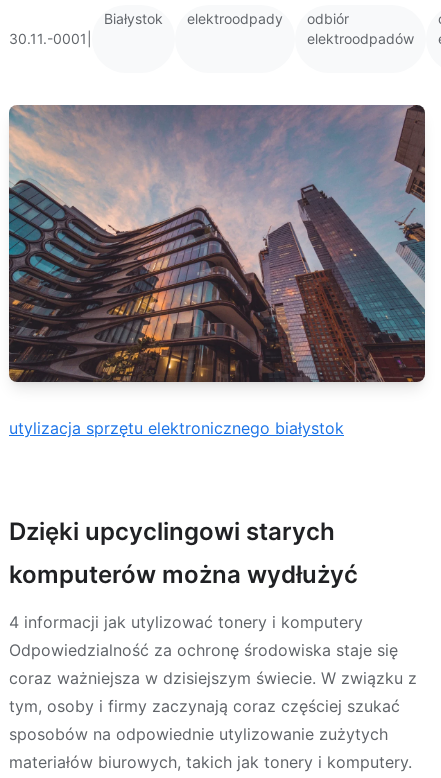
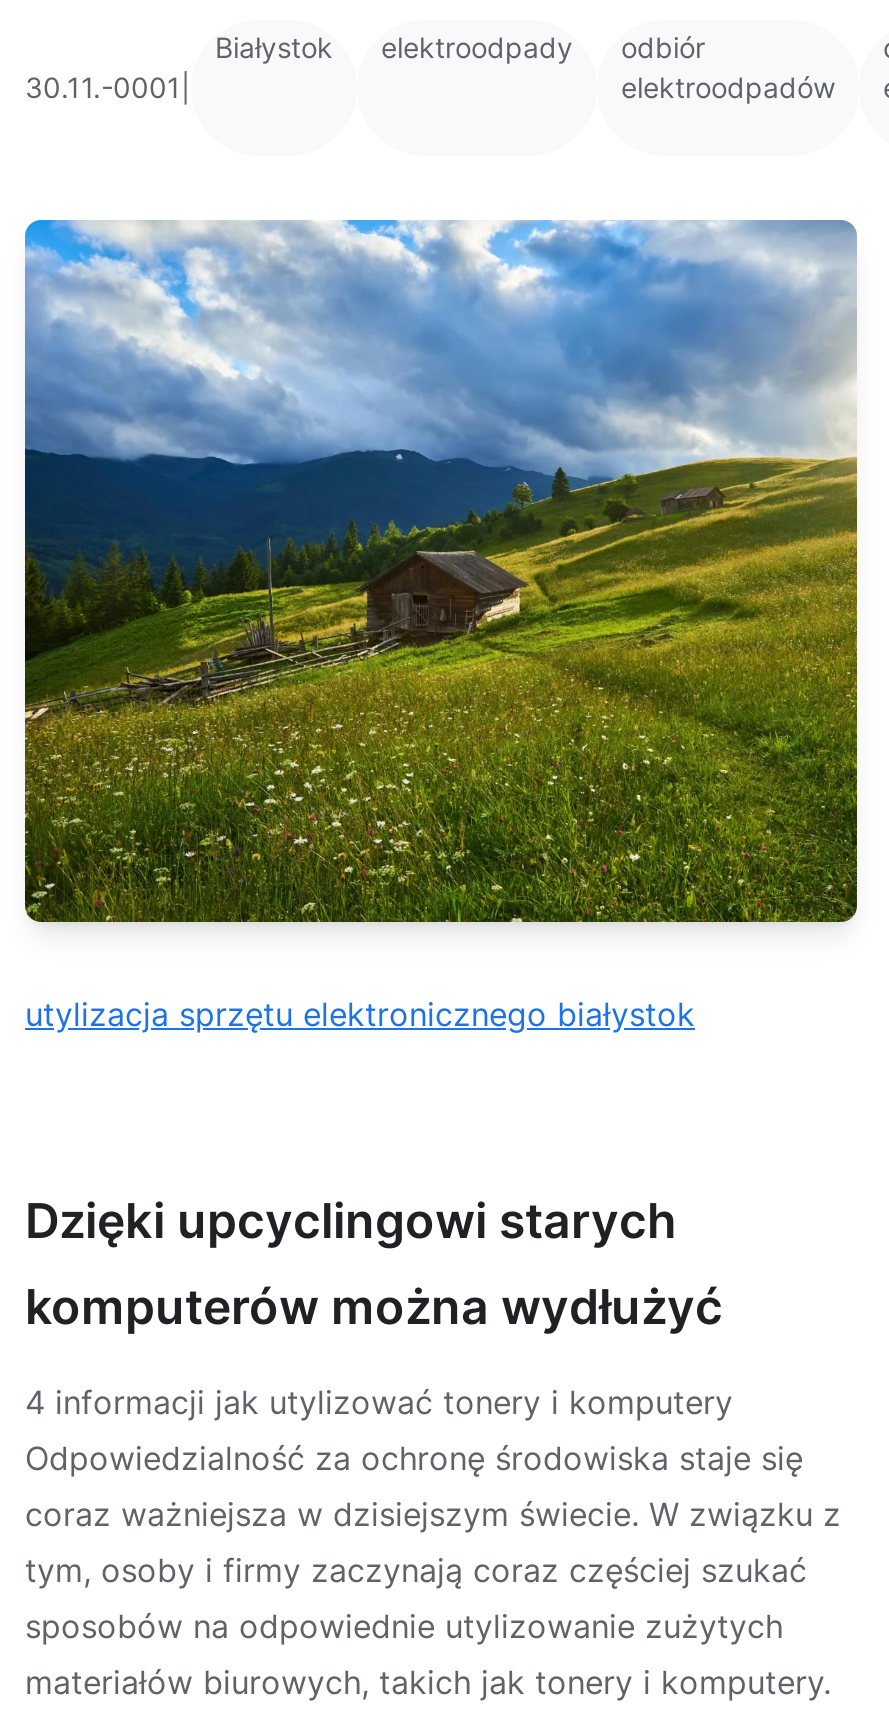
- [image]
+ [image]
